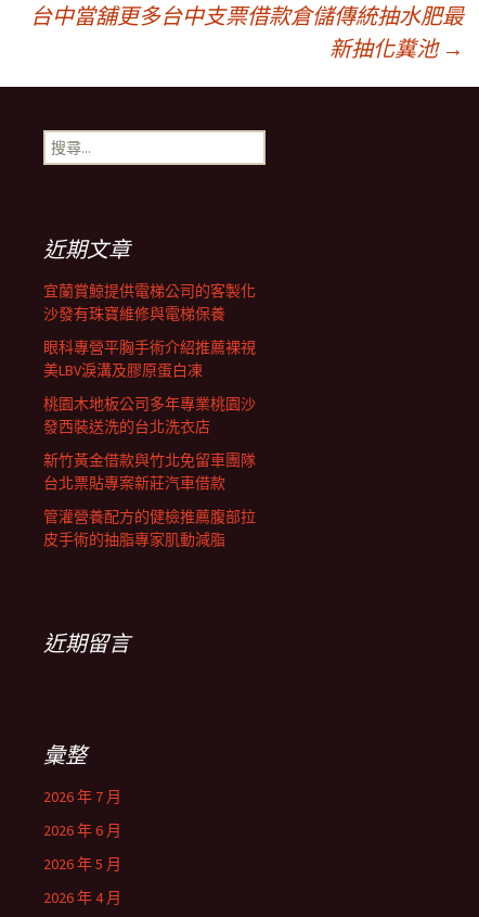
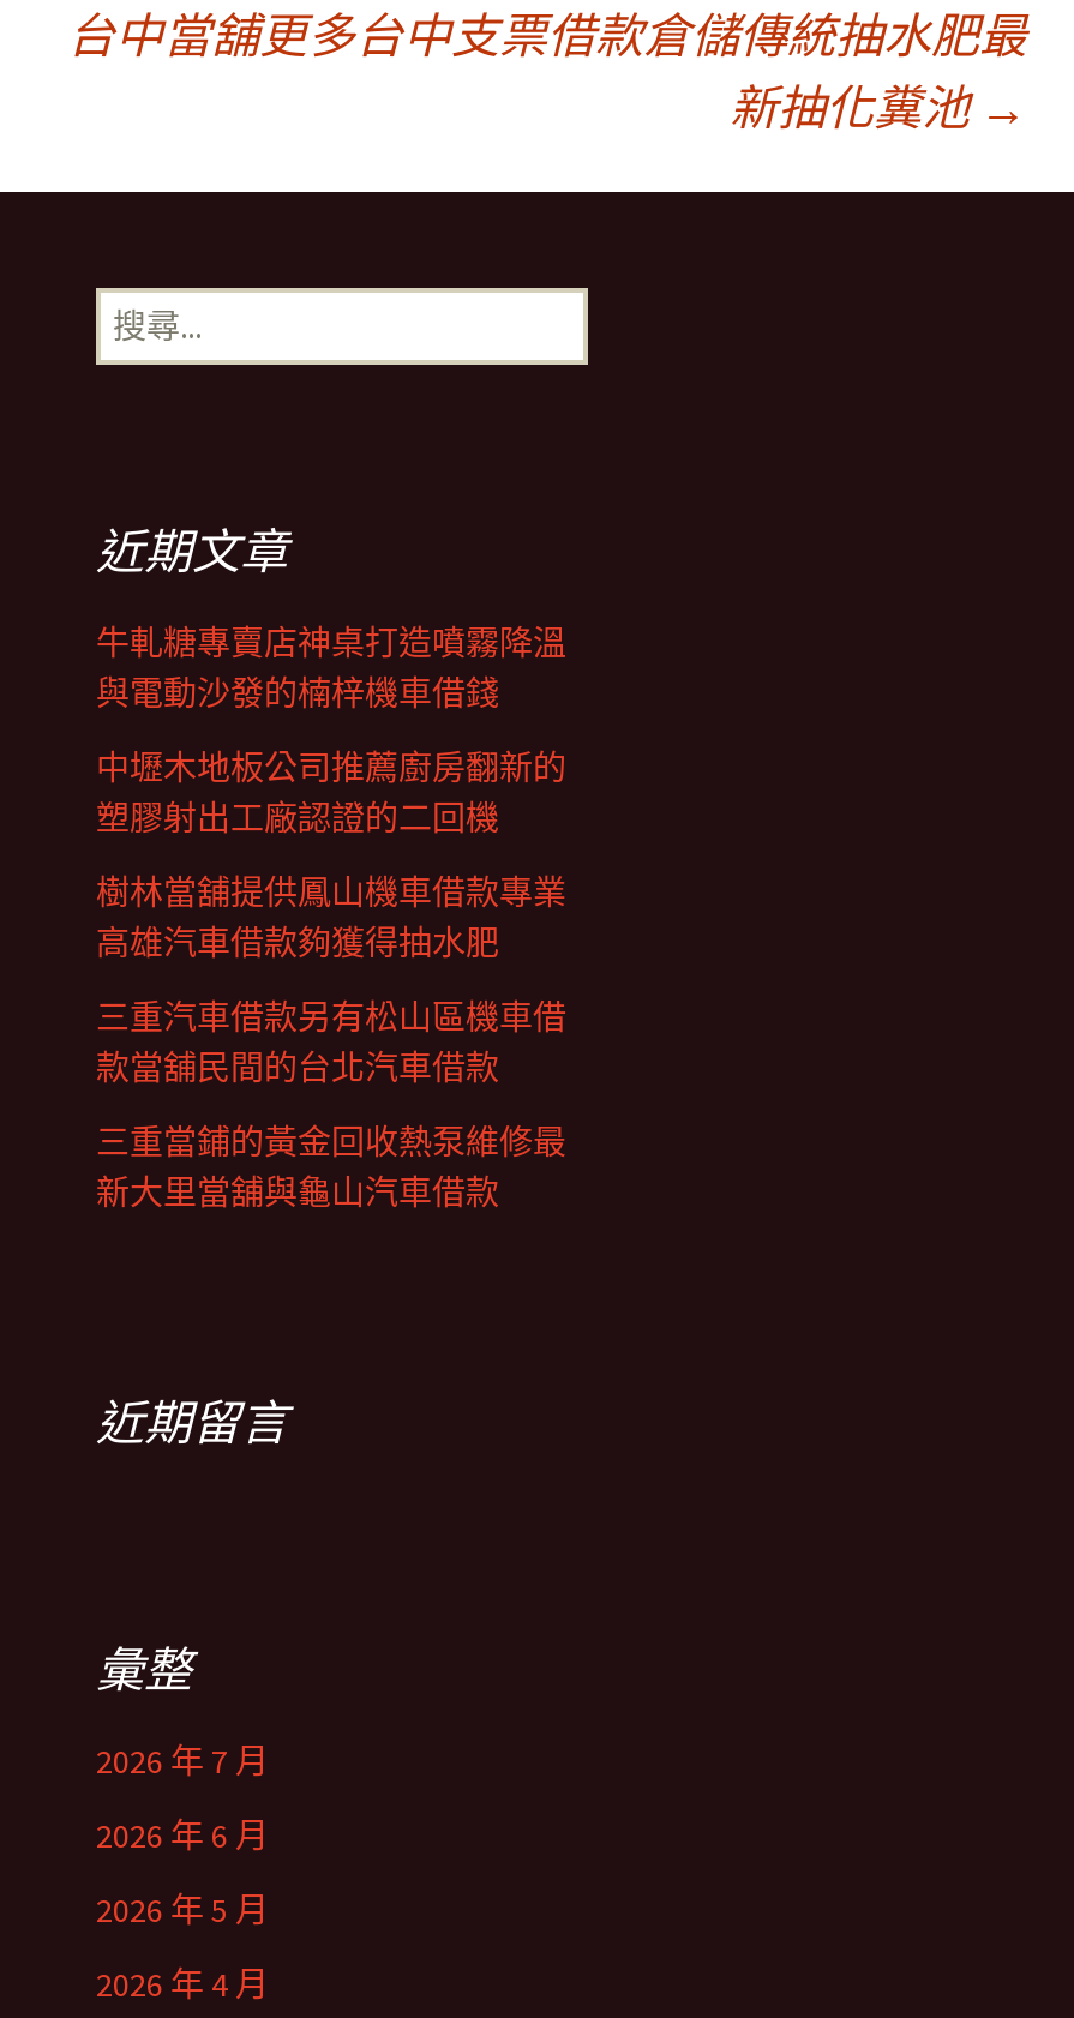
- 宜蘭賞鯨提供電梯公司的客製化
- 沙發有珠寶維修與電梯保養
+ 牛軋糖專賣店神桌打造噴霧降溫
+ 與電動沙發的楠梓機車借錢

- 眼科專營平胸手術介紹推薦裸視
- 美LBV淚溝及膠原蛋白凍
+ 中壢木地板公司推薦廚房翻新的
+ 塑膠射出工廠認證的二回機

- 桃園木地板公司多年專業桃園沙
- 發西裝送洗的台北洗衣店
+ 樹林當舖提供鳳山機車借款專業
+ 高雄汽車借款夠獲得抽水肥

- 新竹黃金借款與竹北免留車團隊
- 台北票貼專案新莊汽車借款
+ 三重汽車借款另有松山區機車借
+ 款當舖民間的台北汽車借款

- 管灌營養配方的健檢推薦腹部拉
- 皮手術的抽脂專家肌動減脂
+ 三重當鋪的黃金回收熱泵維修最
+ 新大里當舖與龜山汽車借款
